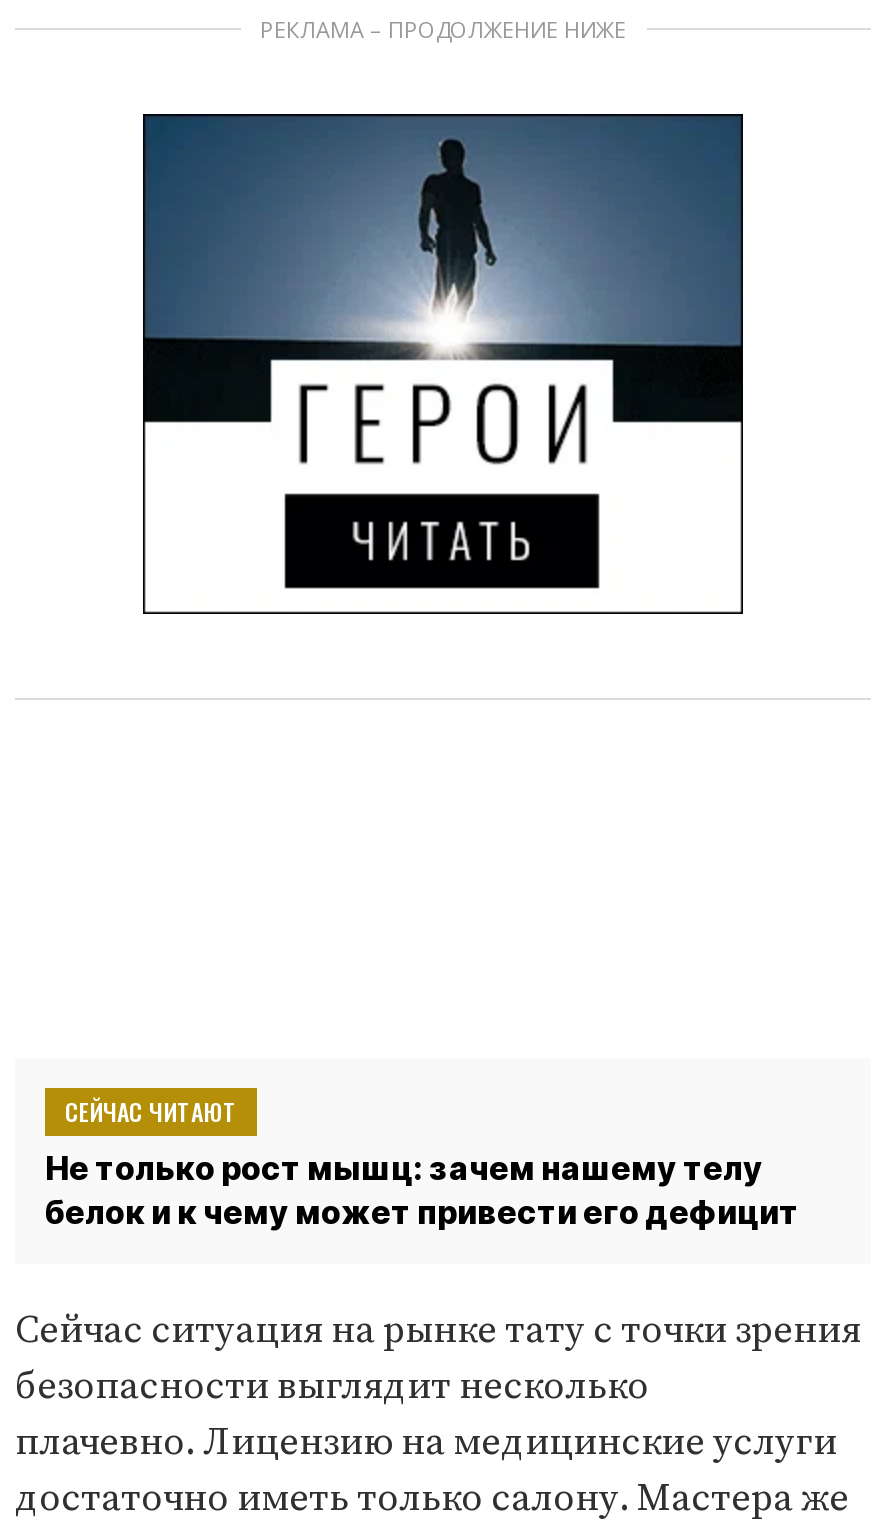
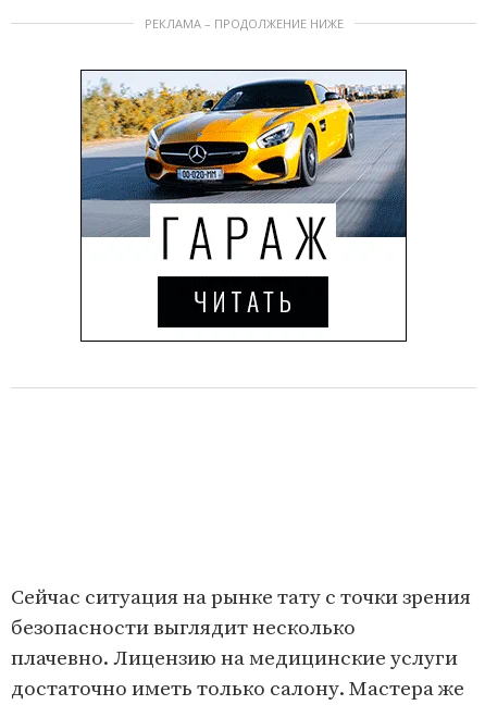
- [image]
+ [image]

- СЕЙЧАС ЧИТАЮТ
- Не только рост мышц: зачем нашему телу
- белок и к чему может привести его дефицит
